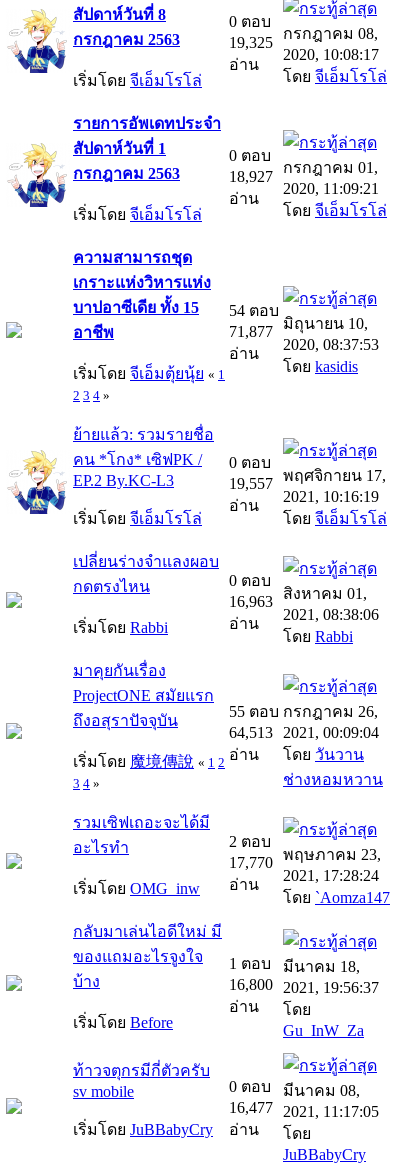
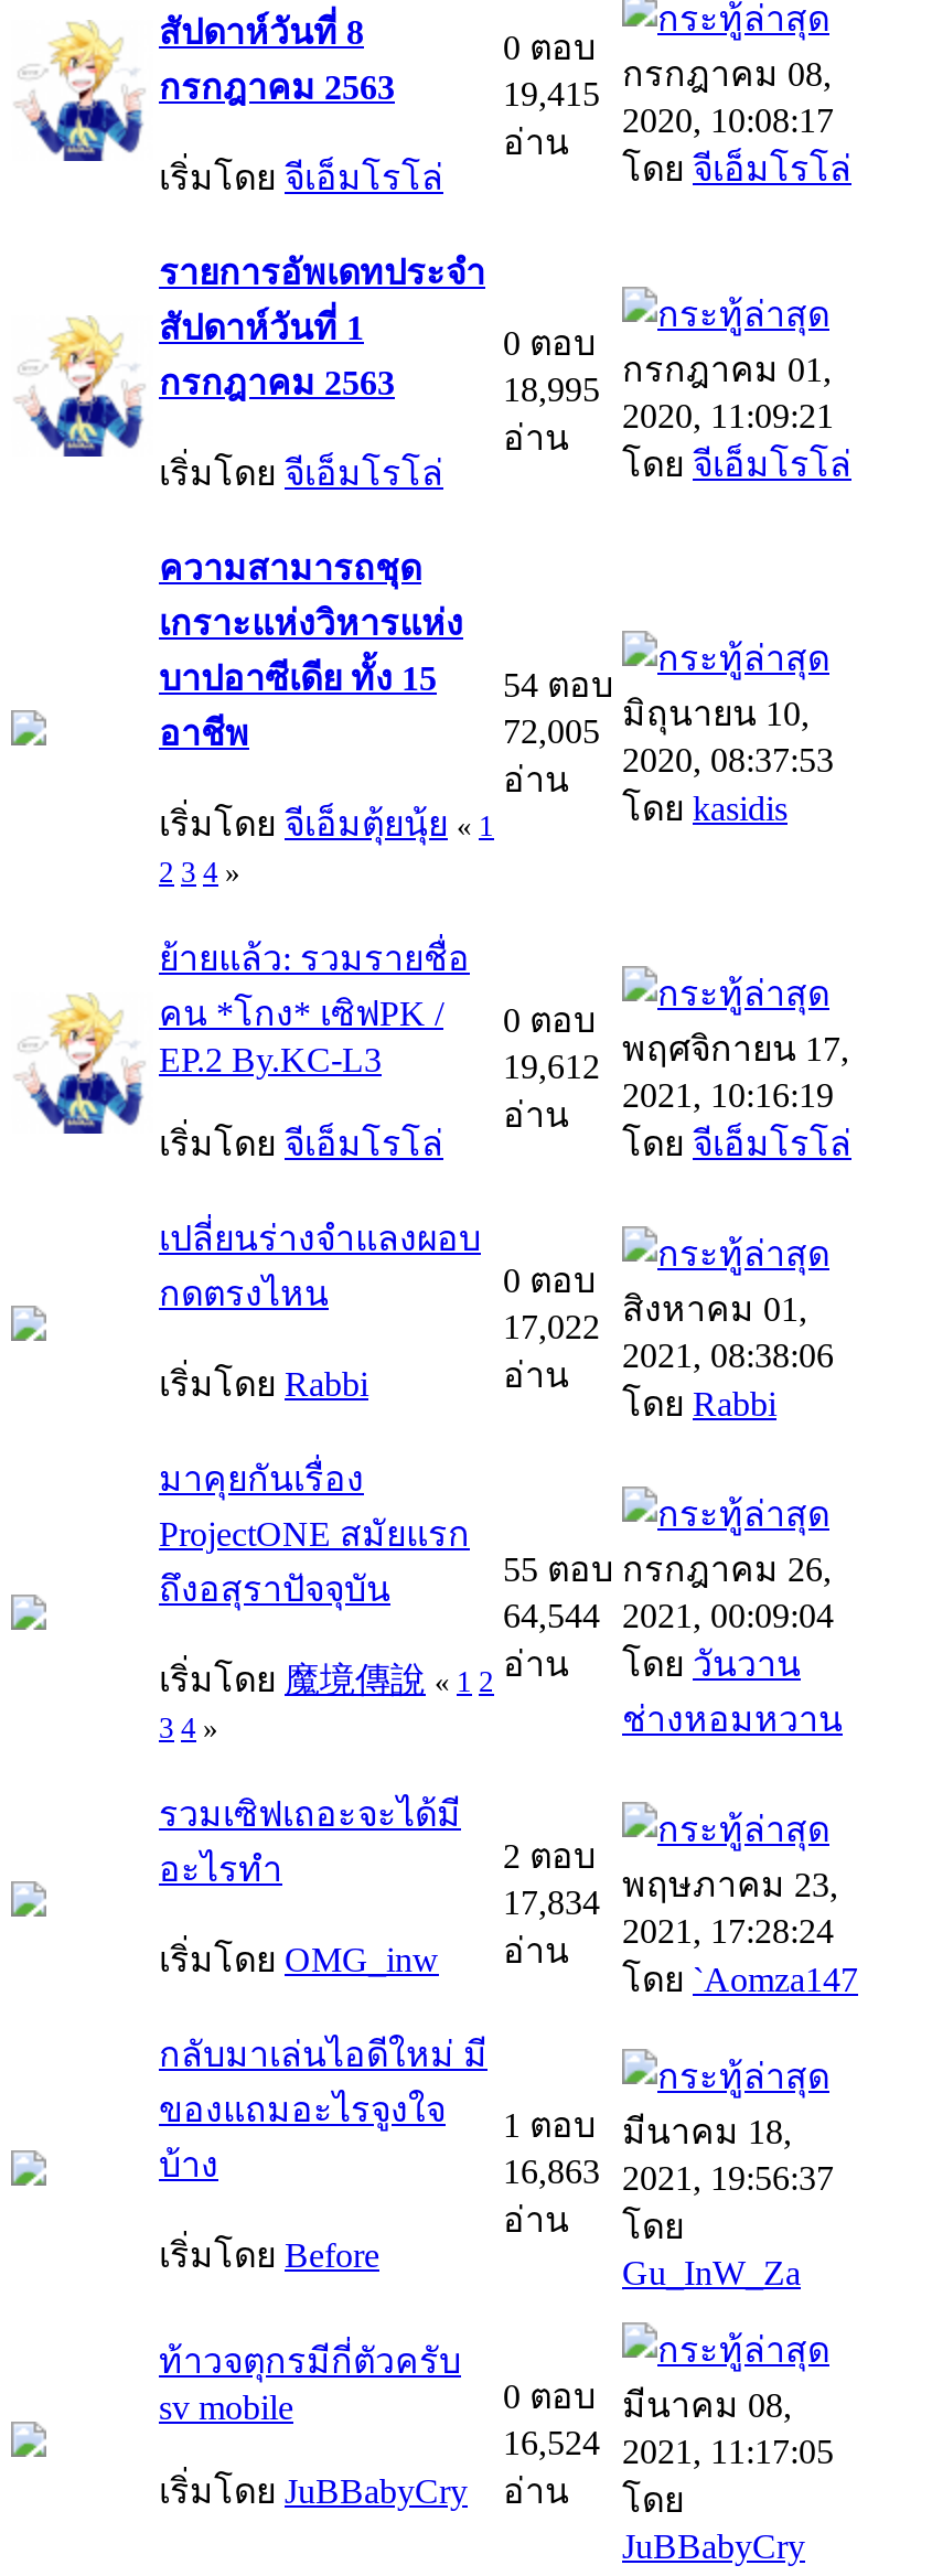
- 19,325
+ 19,415

- 18,927
+ 18,995

- 71,877 มิถุนายน 10,
+ 72,005 มิถุนายน 10,

- 19,557 พฤศจิกายน 17,
+ 19,612 พฤศจิกายน 17,

- 16,963 สิงหาคม 01,
+ 17,022 สิงหาคม 01,

- 64,513 2021, 00:09:04
+ 64,544 2021, 00:09:04

- 17,770 พฤษภาคม 23,
+ 17,834 พฤษภาคม 23,

- 16,800 2021, 19:56:37
+ 16,863 2021, 19:56:37

- 16,477 2021, 11:17:05
+ 16,524 2021, 11:17:05
